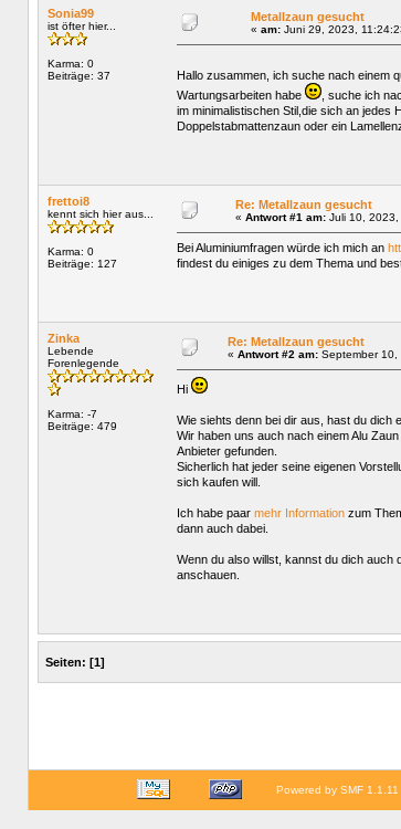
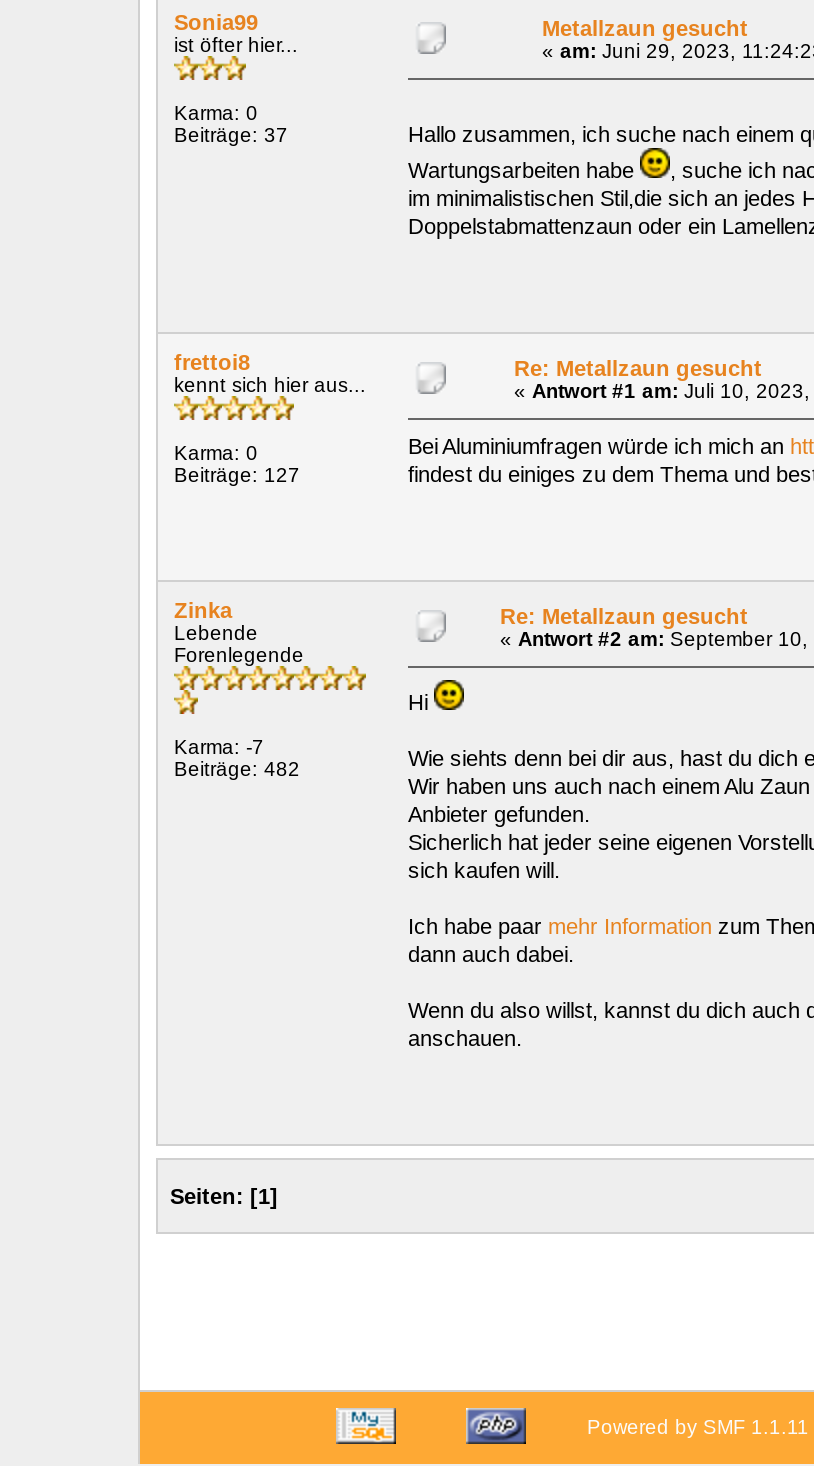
- Beiträge: 479
+ Beiträge: 482
